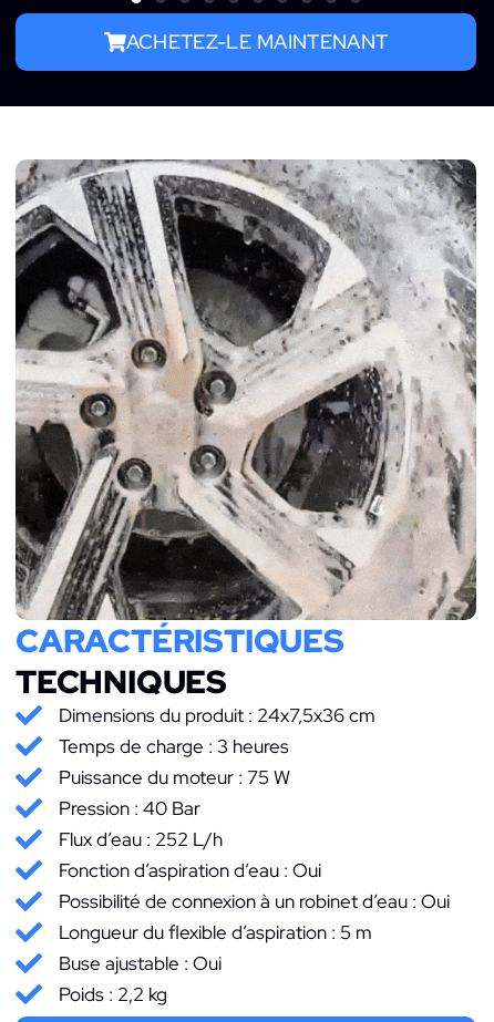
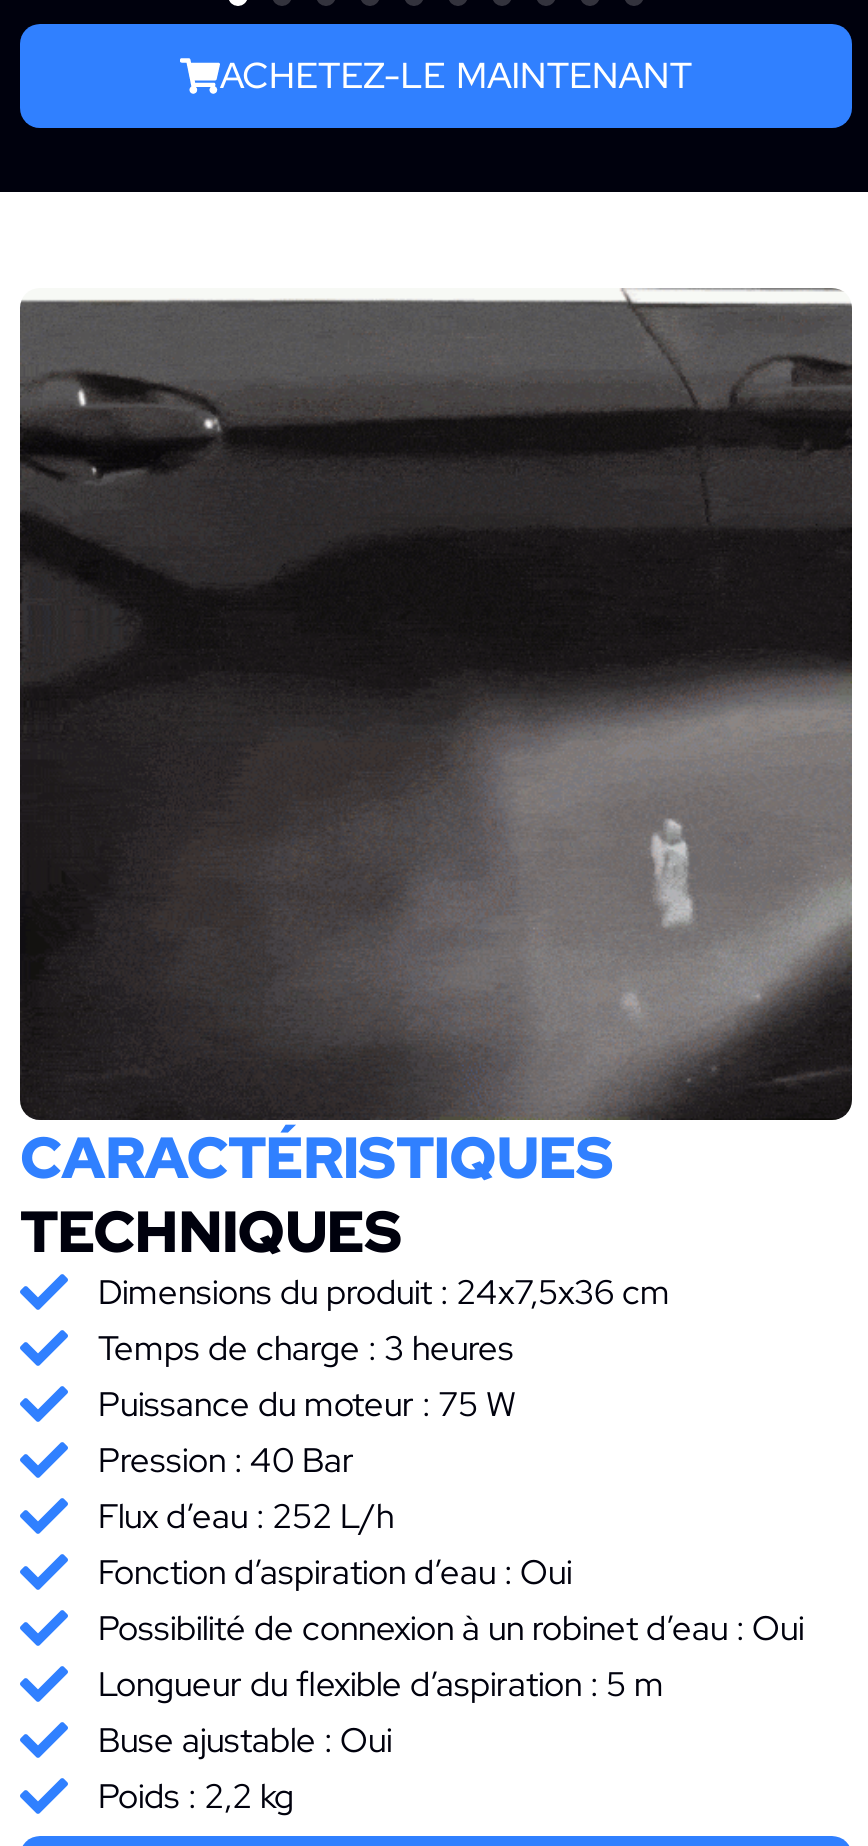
- [image]
+ [image]
